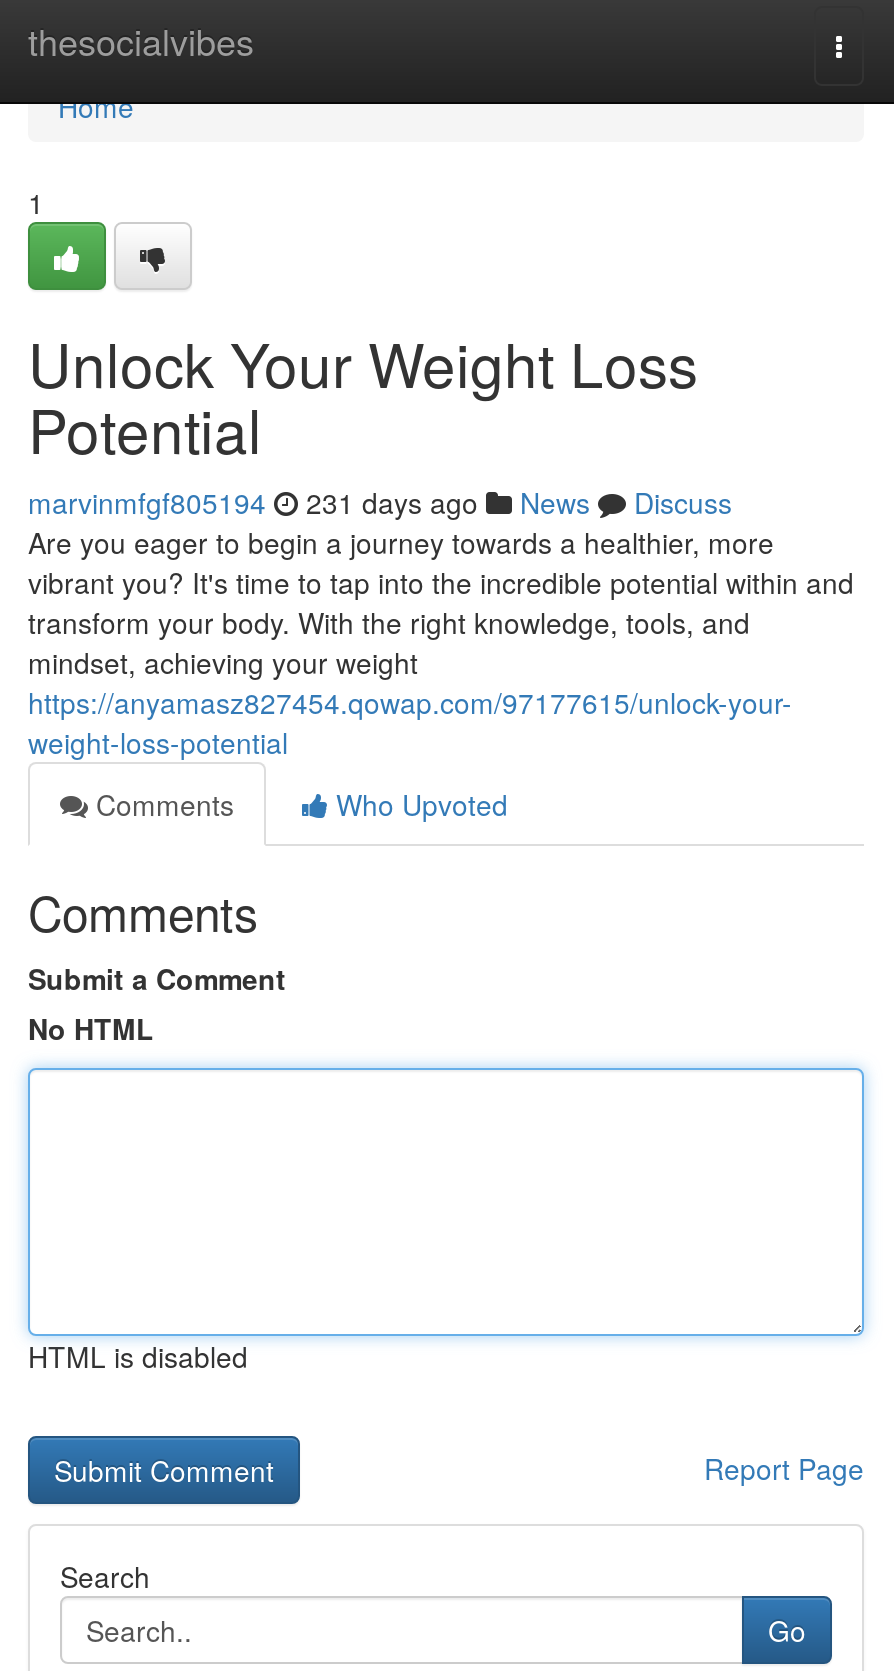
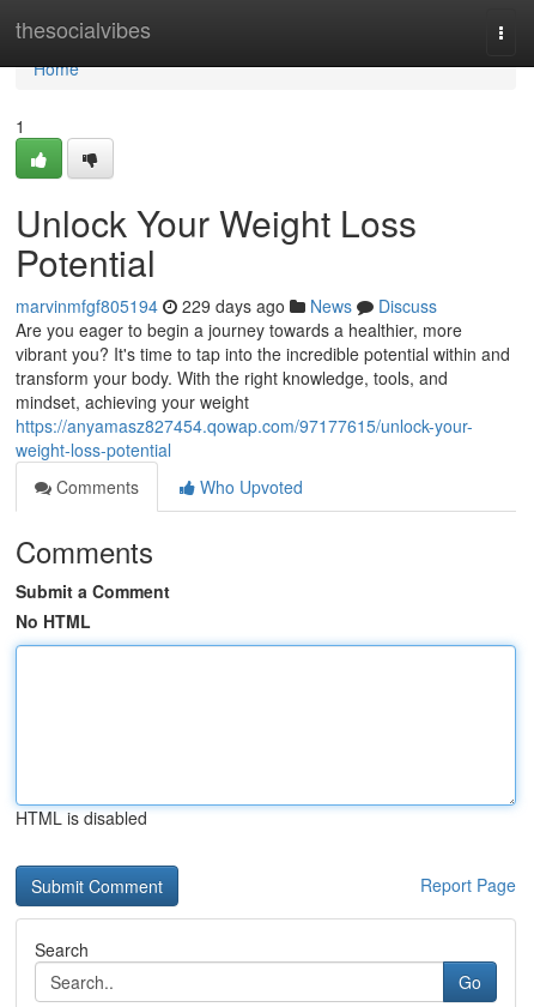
- marvinmfgf805194 231 days ago News Discuss
+ marvinmfgf805194 229 days ago News Discuss
